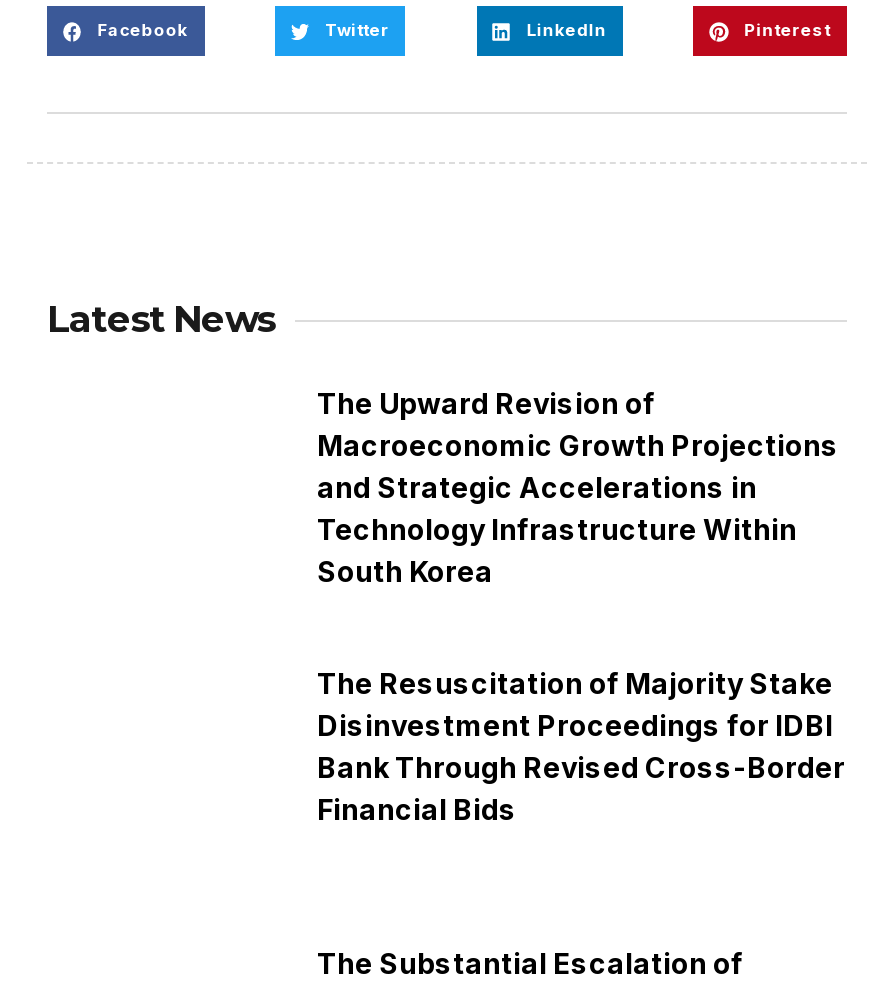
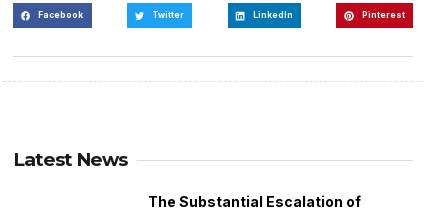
- The Upward Revision of
- Macroeconomic Growth Projections
- and Strategic Accelerations in
- Technology Infrastructure Within
- South Korea
- The Resuscitation of Majority Stake
- Disinvestment Proceedings for IDBI
- Bank Through Revised Cross-Border
- Financial Bids
